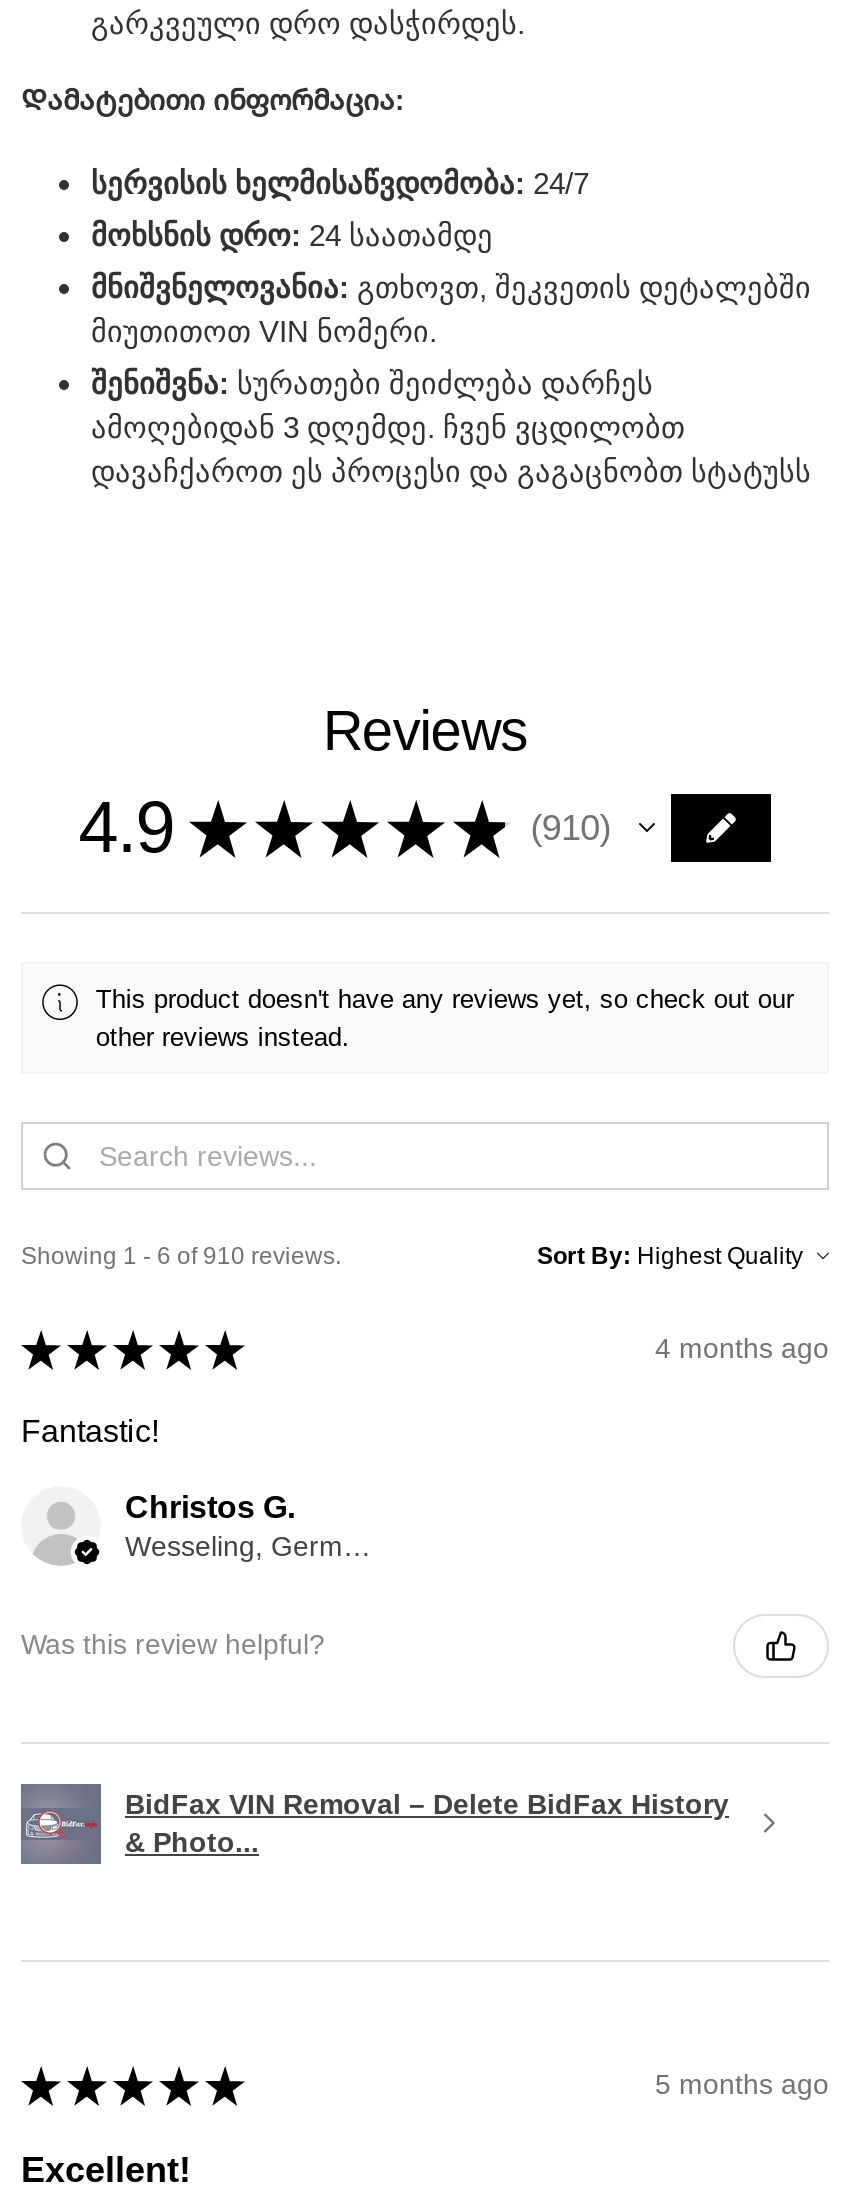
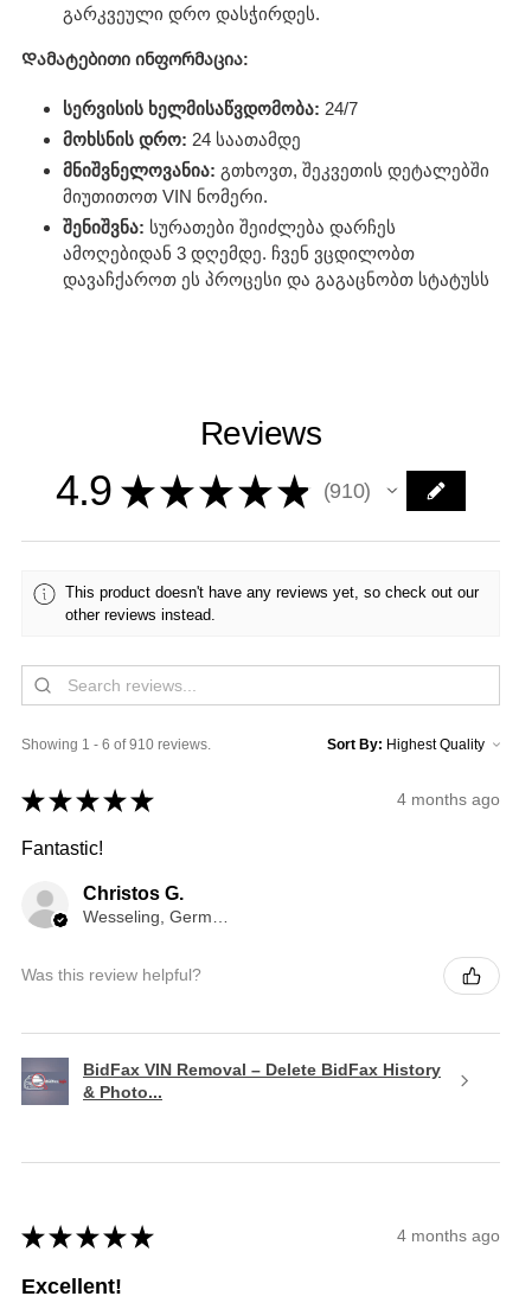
- 5 months ago
+ 4 months ago
